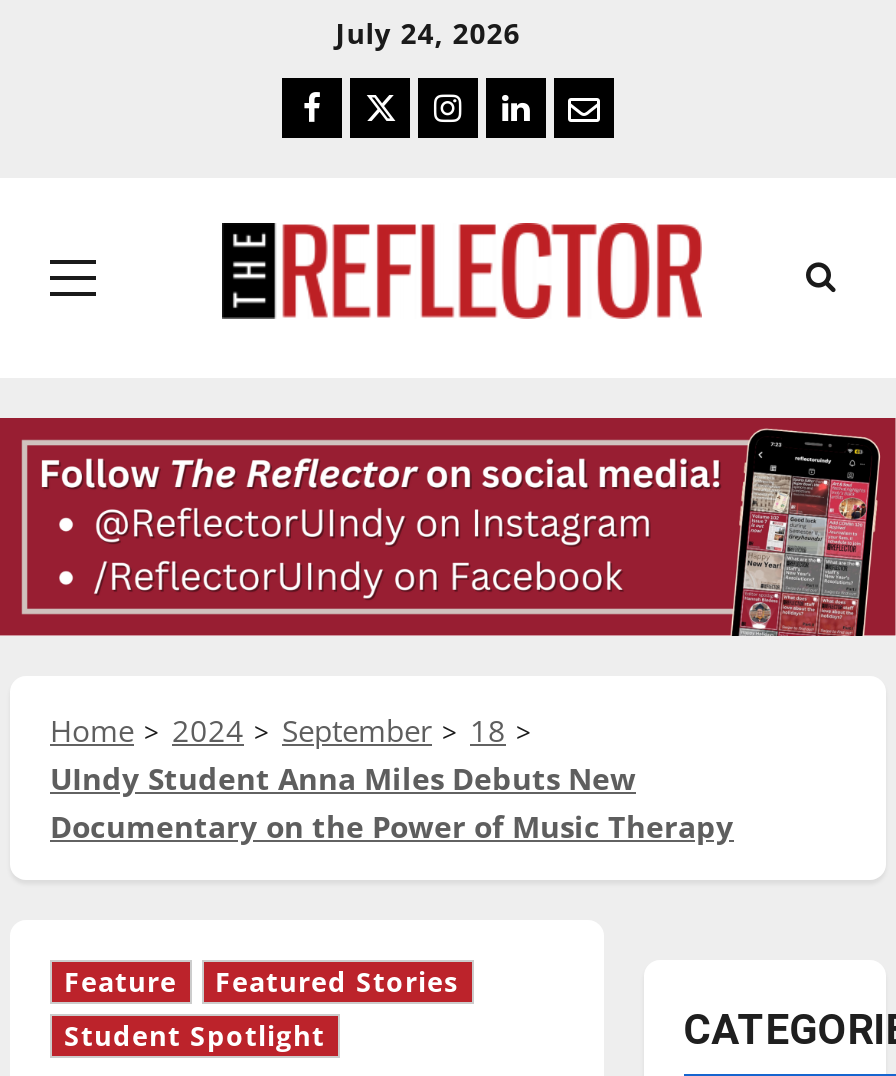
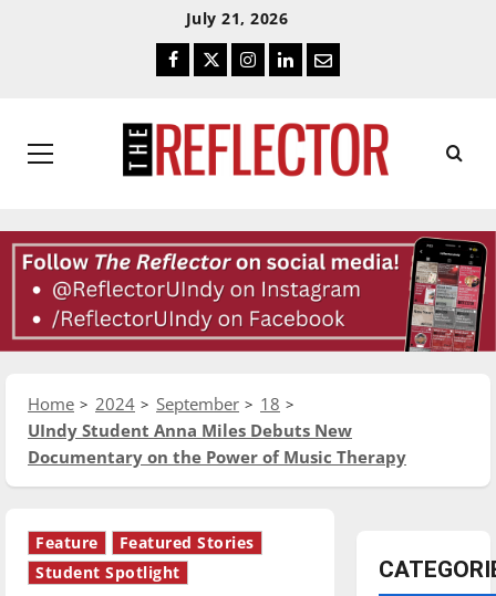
- July 24, 2026
+ July 21, 2026
